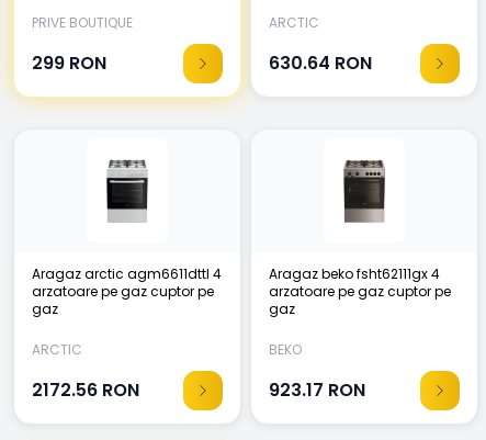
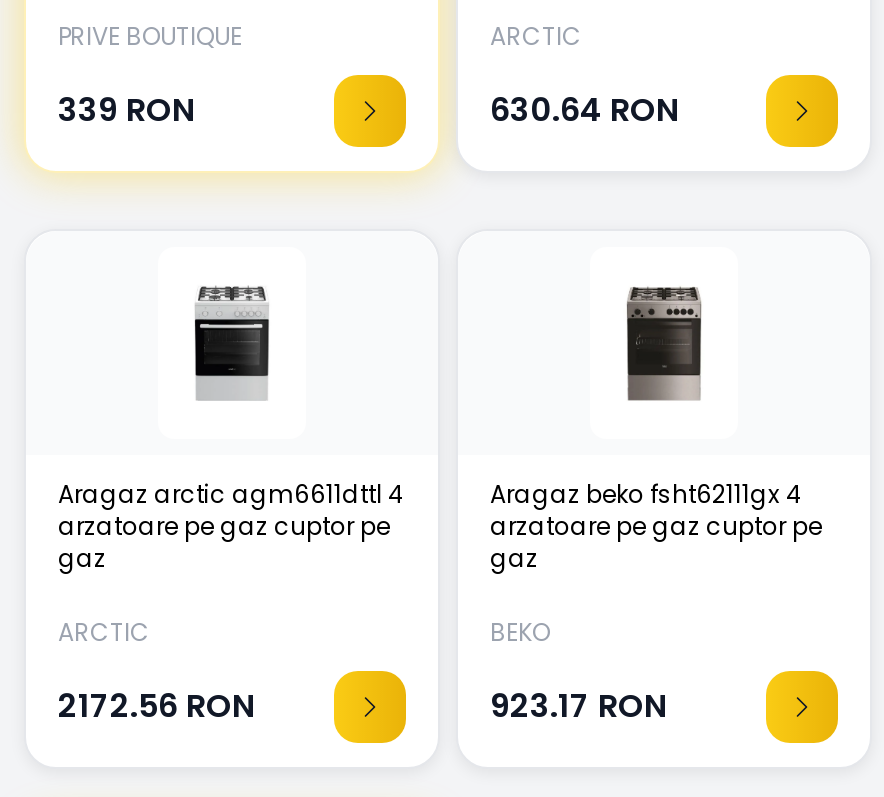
- 299 RON
+ 339 RON
